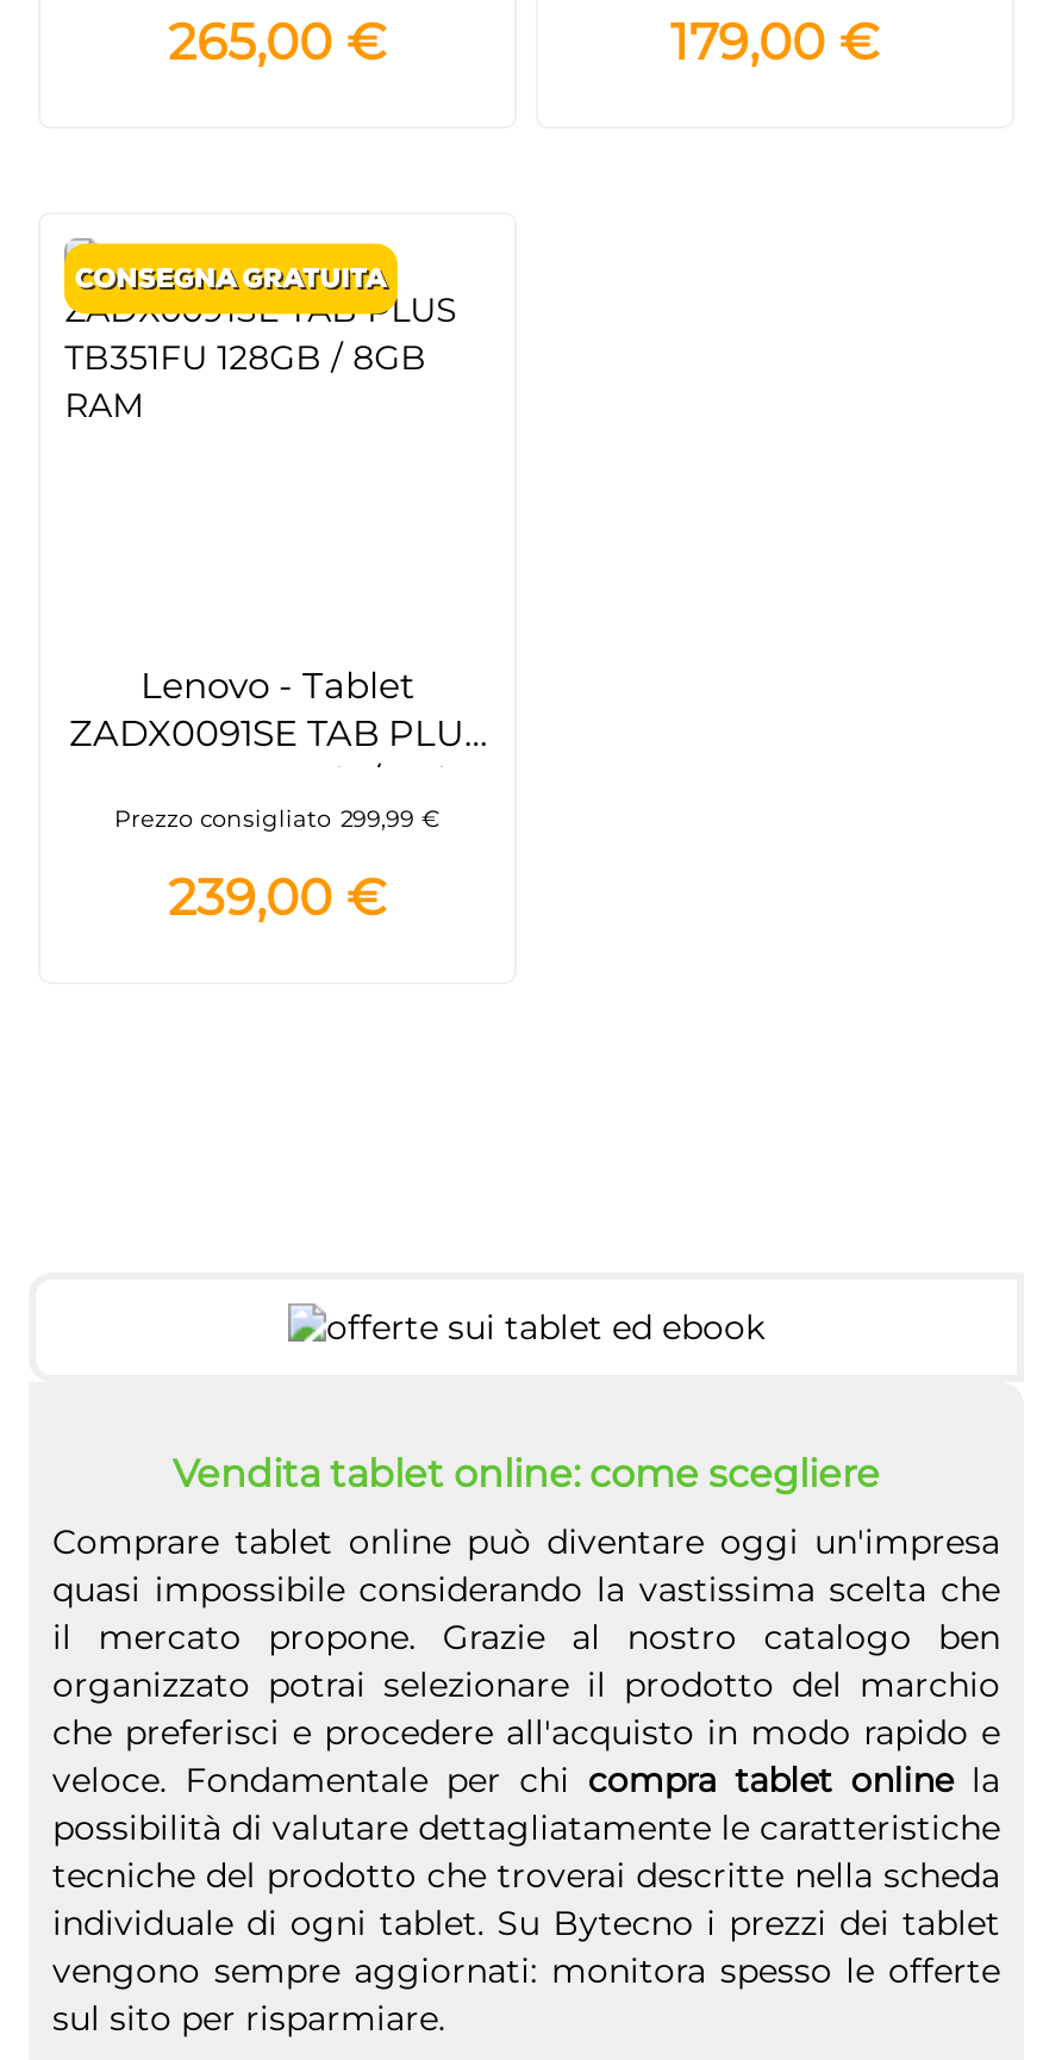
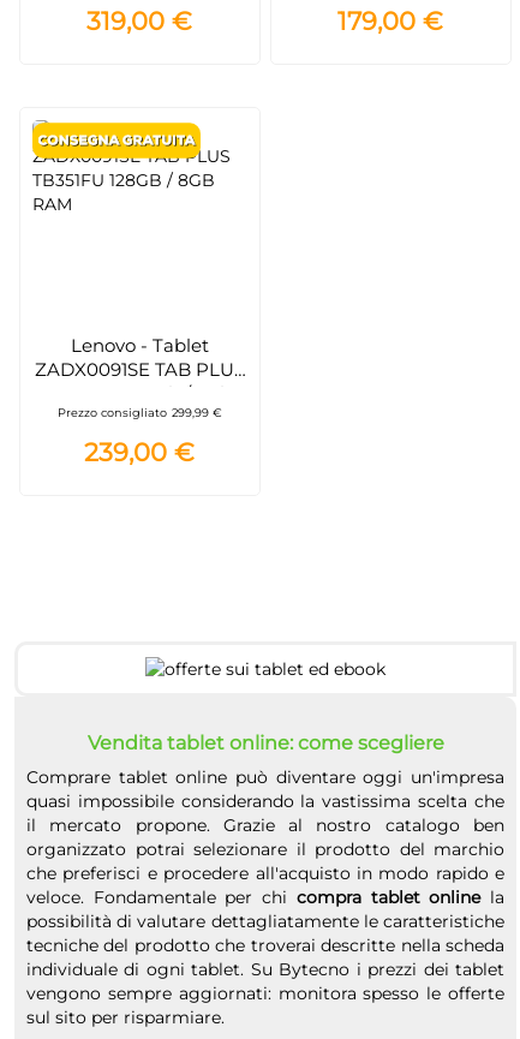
- 265,00 €
+ 319,00 €
